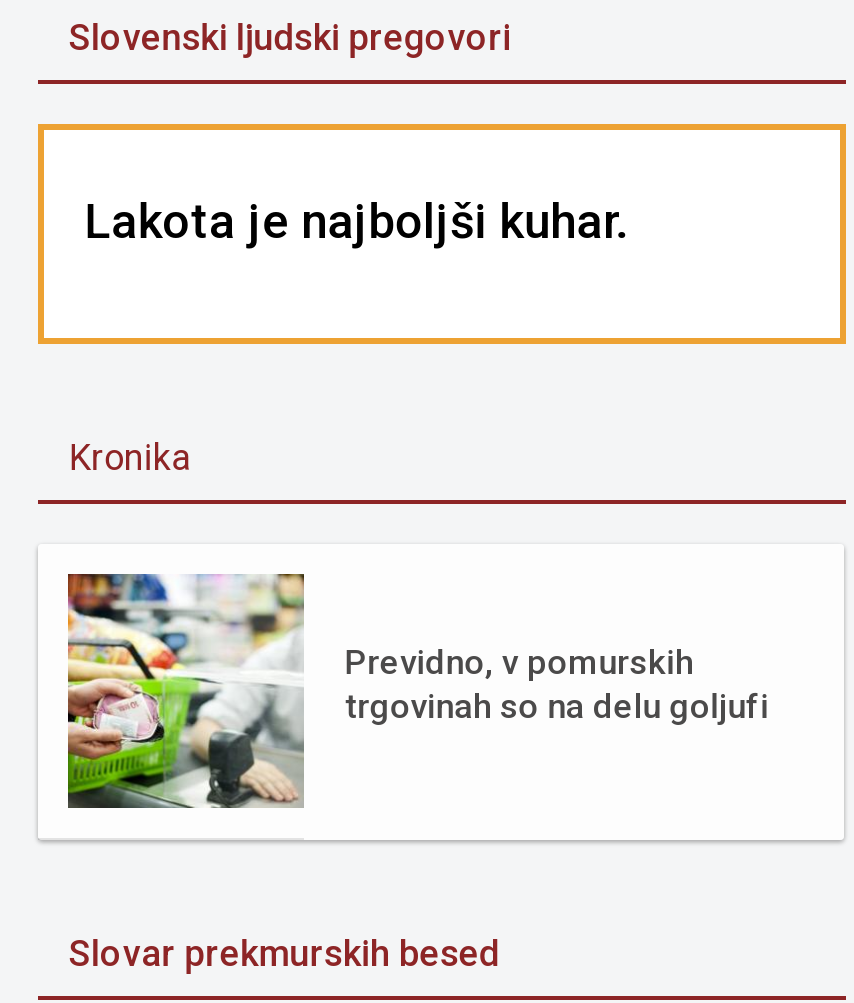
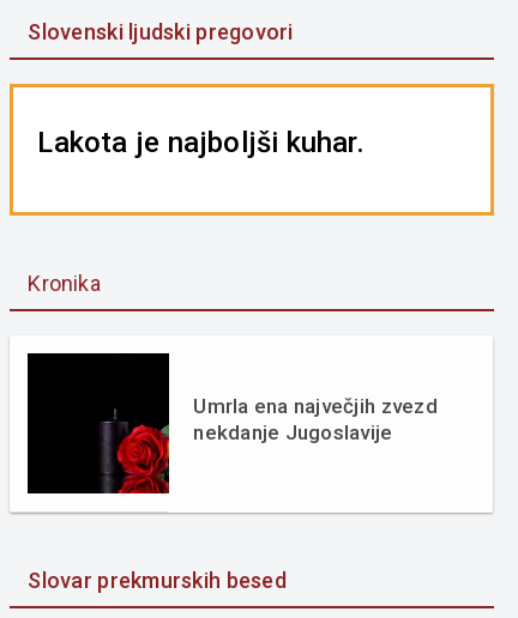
- [image]
- Previdno, v pomurskih
- trgovinah so na delu goljufi
+ [image]
+ Umrla ena največjih zvezd
+ nekdanje Jugoslavije
